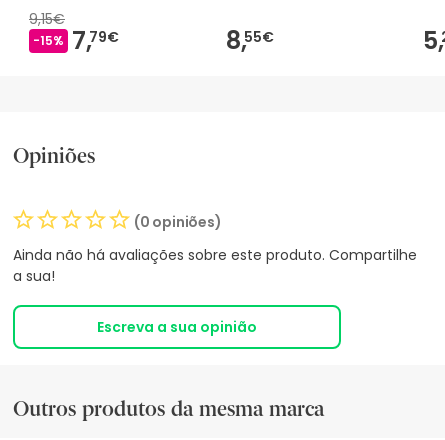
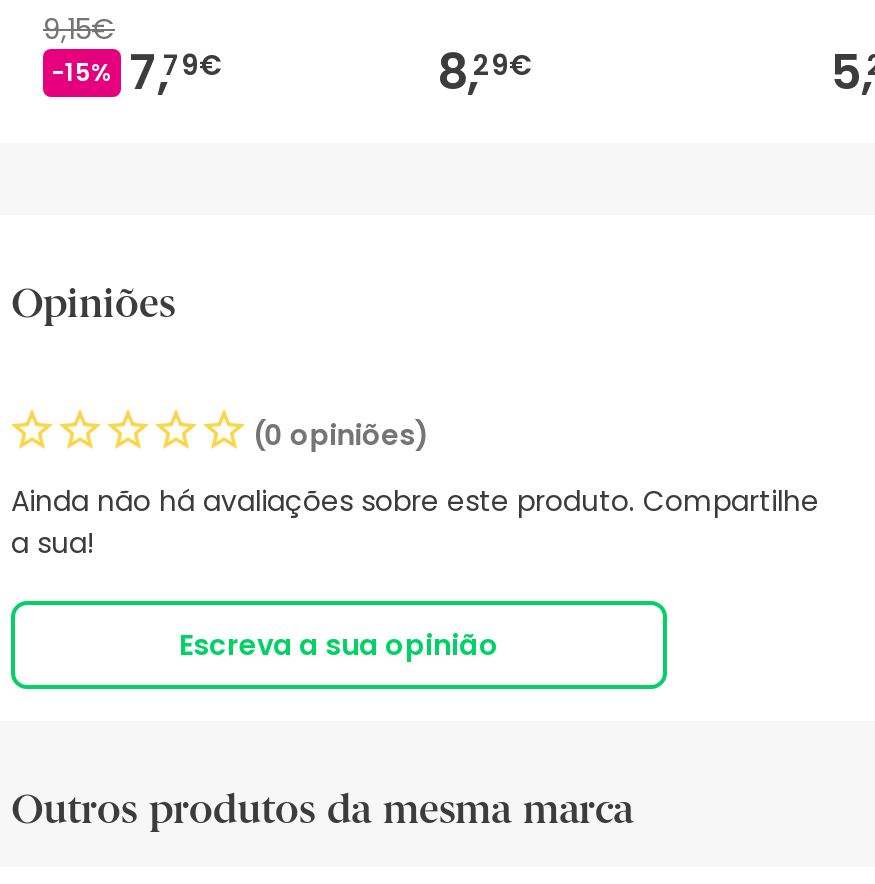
- 8, 55€
+ 8, 29€
